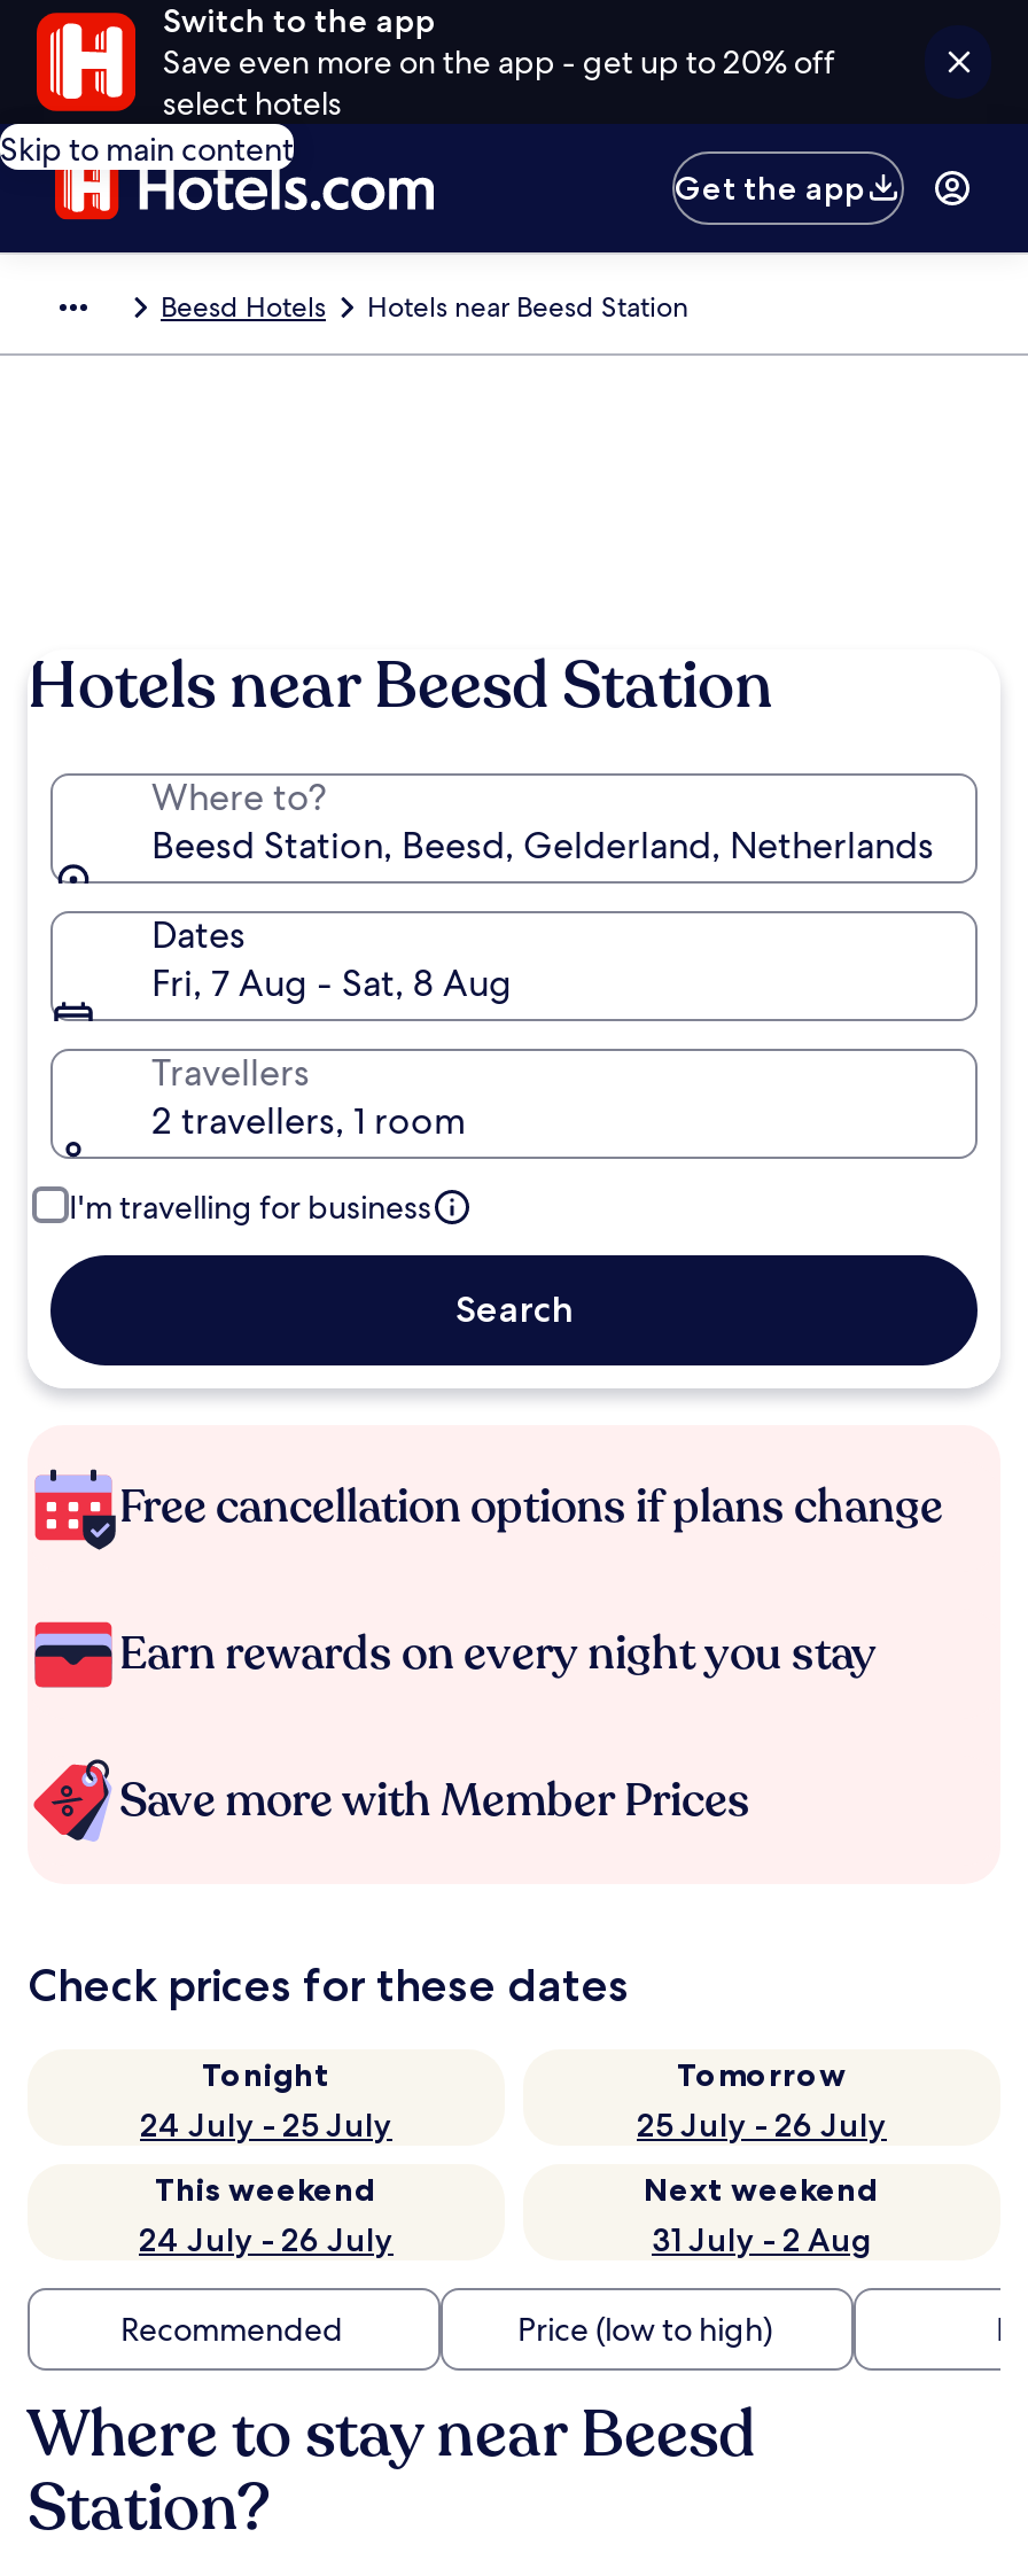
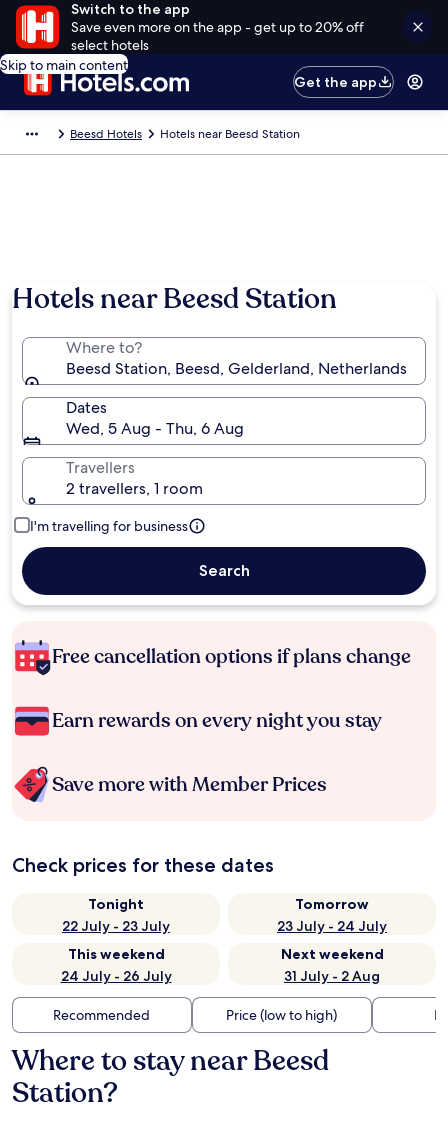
- Fri, 7 Aug - Sat, 8 Aug
+ Wed, 5 Aug - Thu, 6 Aug

- 24 July - 25 July
+ 22 July - 23 July

- 25 July - 26 July
+ 23 July - 24 July
